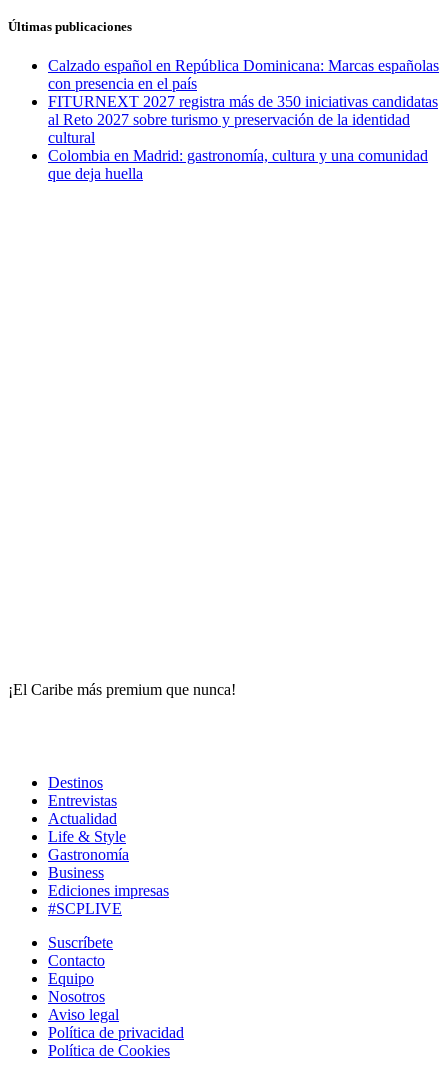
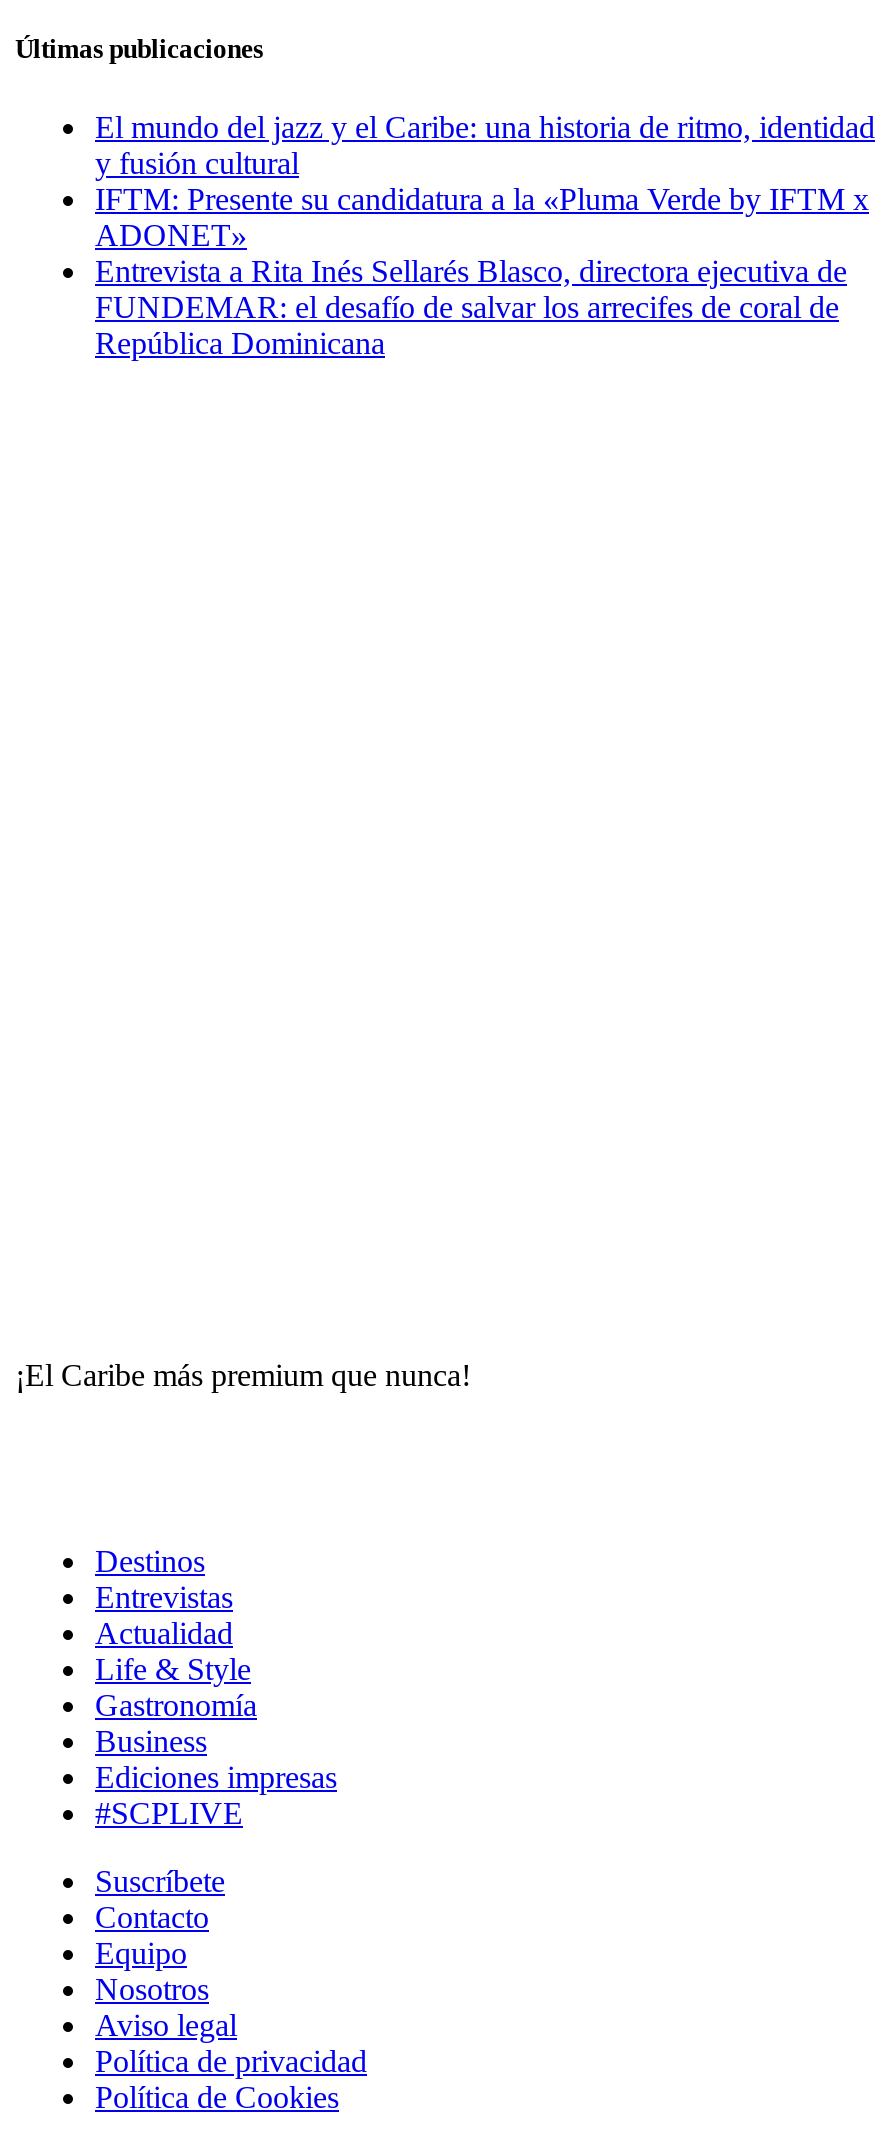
- Calzado español en República Dominicana: Marcas españolas
- con presencia en el país
- FITURNEXT 2027 registra más de 350 iniciativas candidatas
- al Reto 2027 sobre turismo y preservación de la identidad
- cultural
- Colombia en Madrid: gastronomía, cultura y una comunidad
- que deja huella
+ El mundo del jazz y el Caribe: una historia de ritmo, identidad
+ y fusión cultural
+ IFTM: Presente su candidatura a la «Pluma Verde by IFTM x
+ ADONET»
+ Entrevista a Rita Inés Sellarés Blasco, directora ejecutiva de
+ FUNDEMAR: el desafío de salvar los arrecifes de coral de
+ República Dominicana
